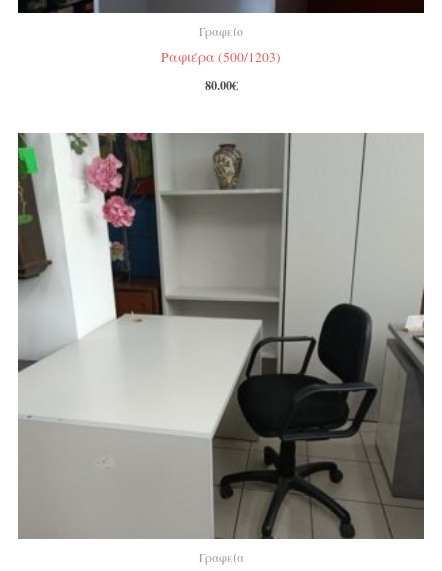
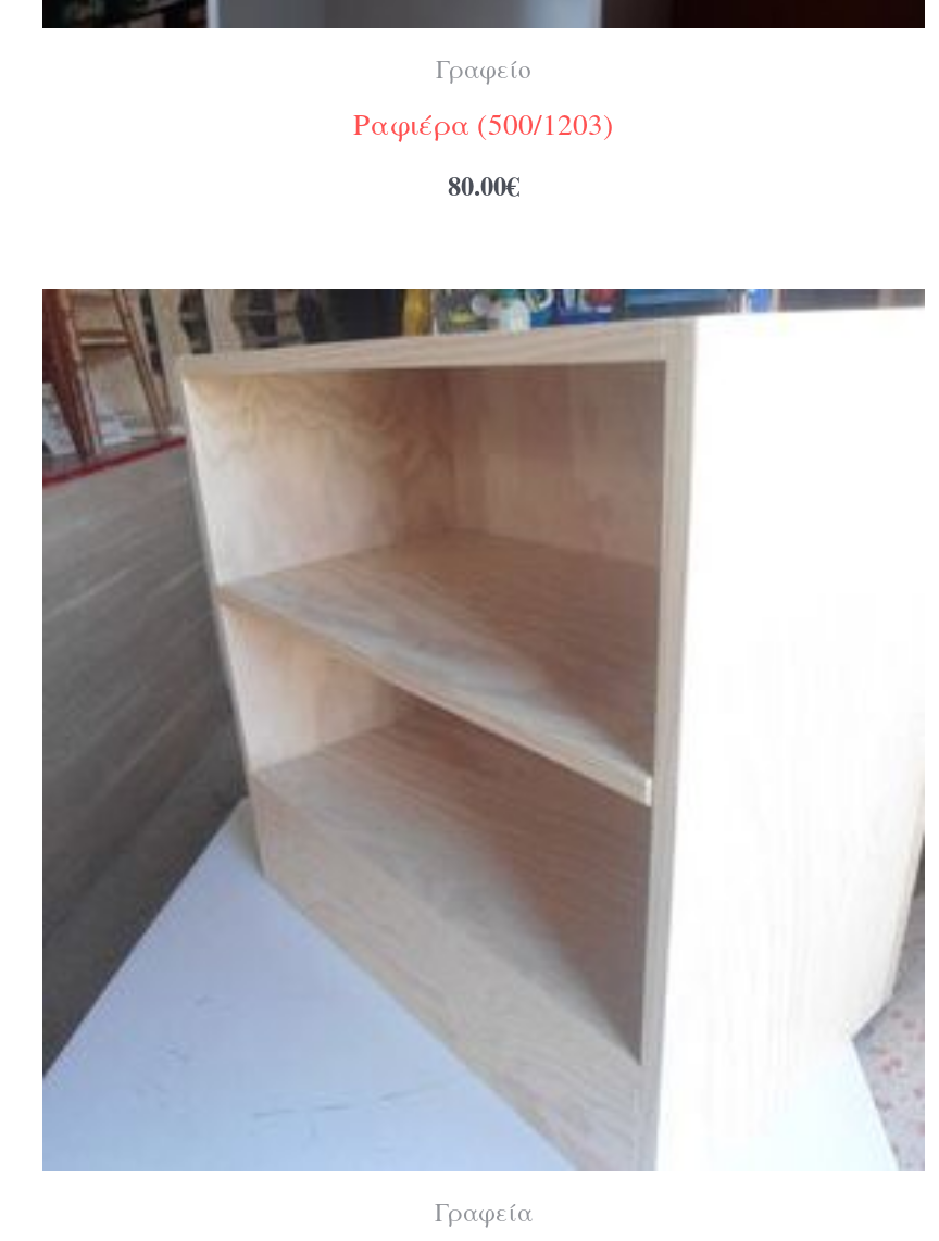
- [image]
+ [image]
